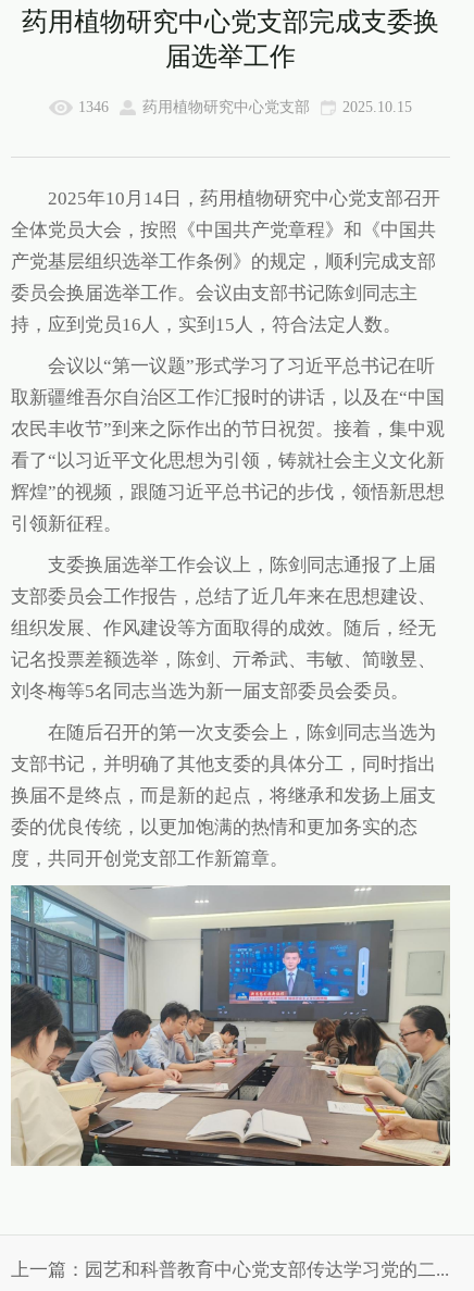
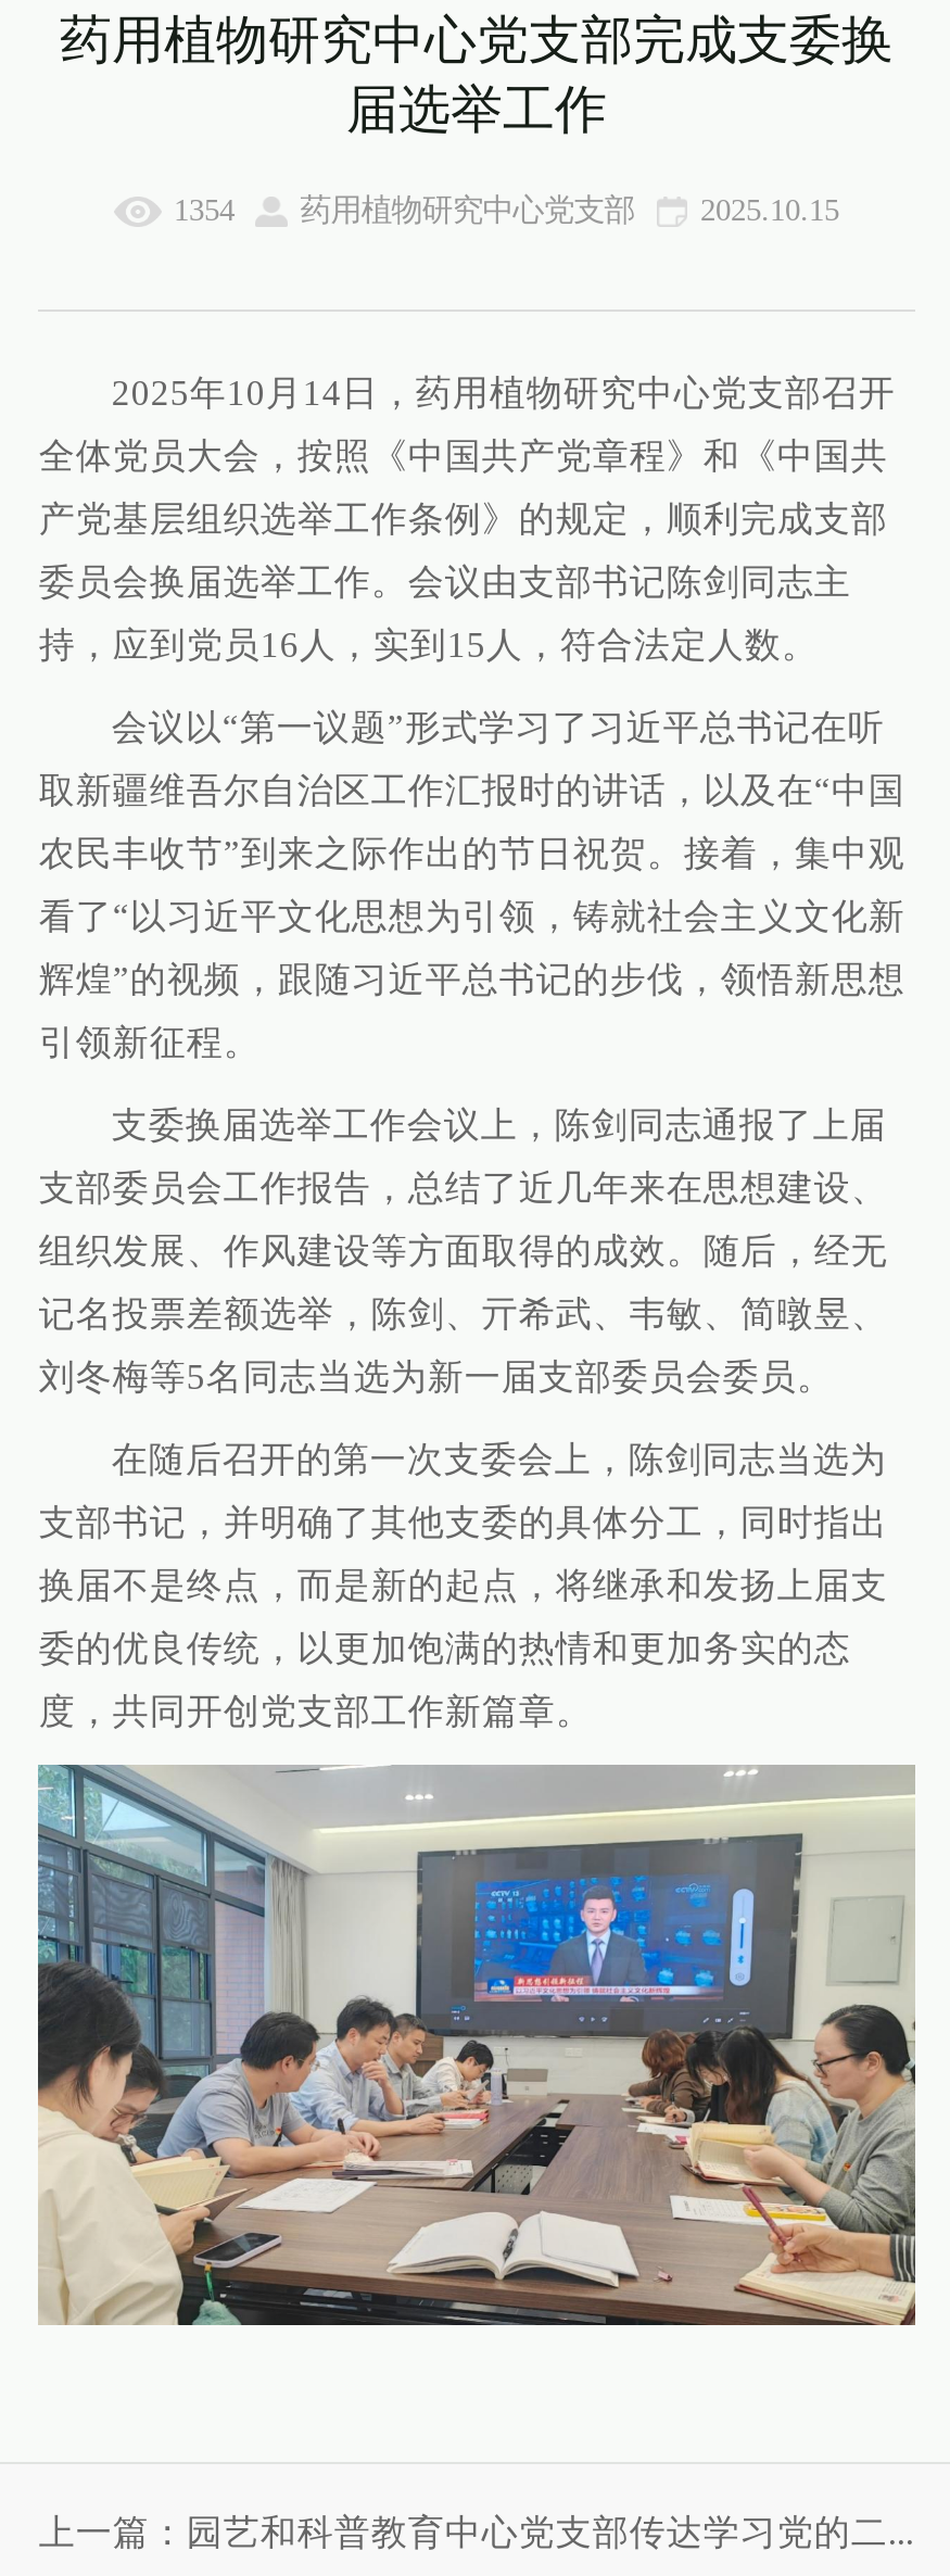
- 1346 药用植物研究中心党支部 2025.10.15
+ 1354 药用植物研究中心党支部 2025.10.15
